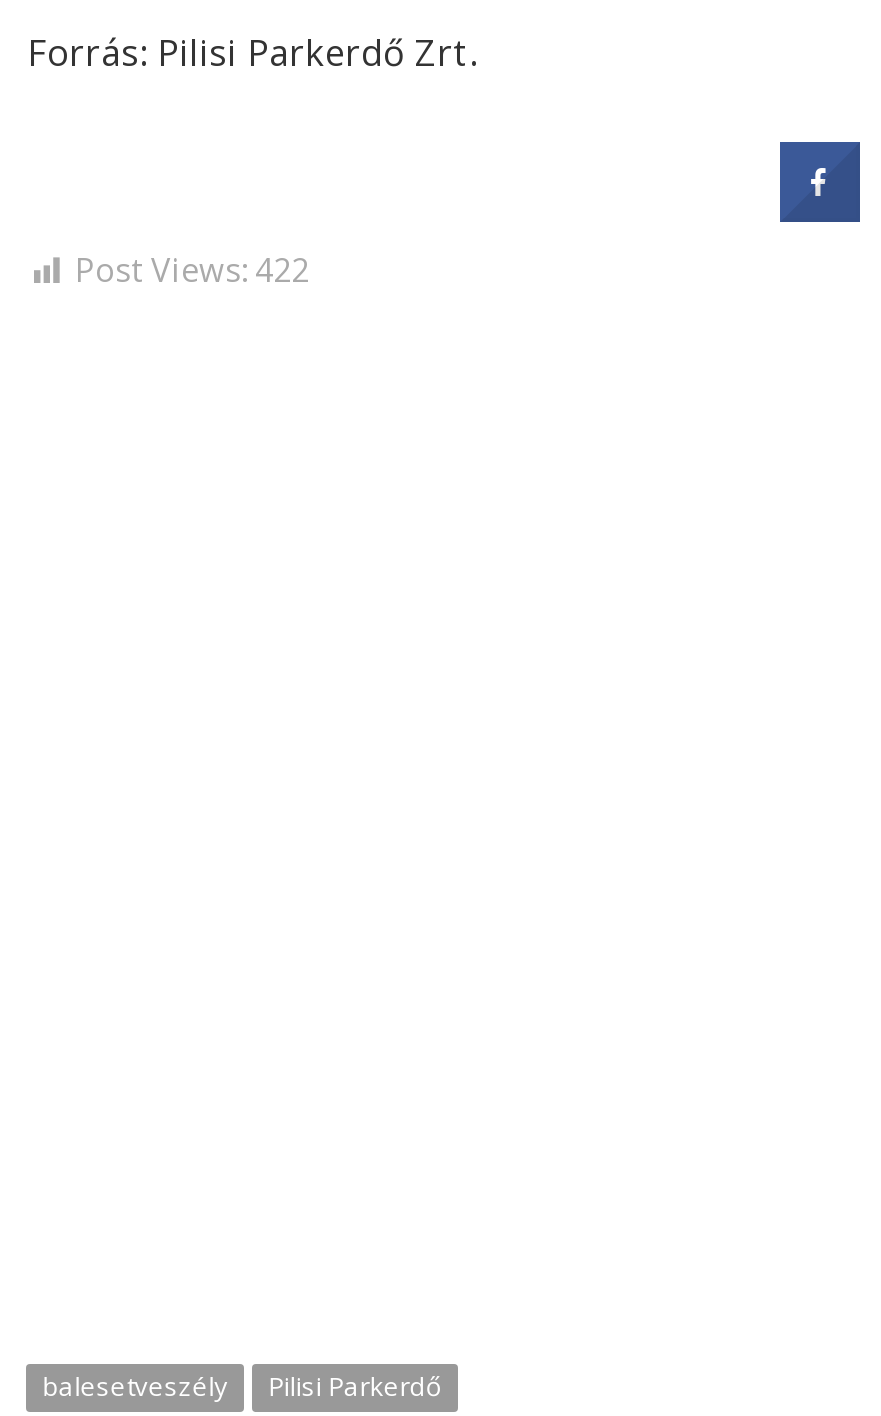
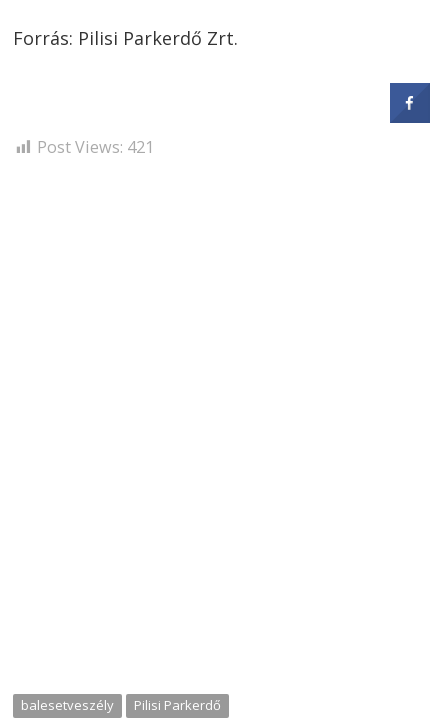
- Post Views: 422
+ Post Views: 421
